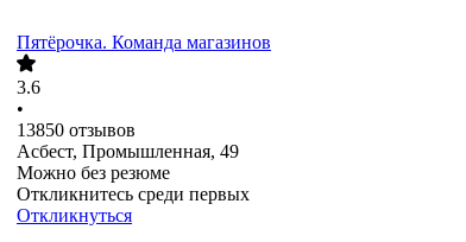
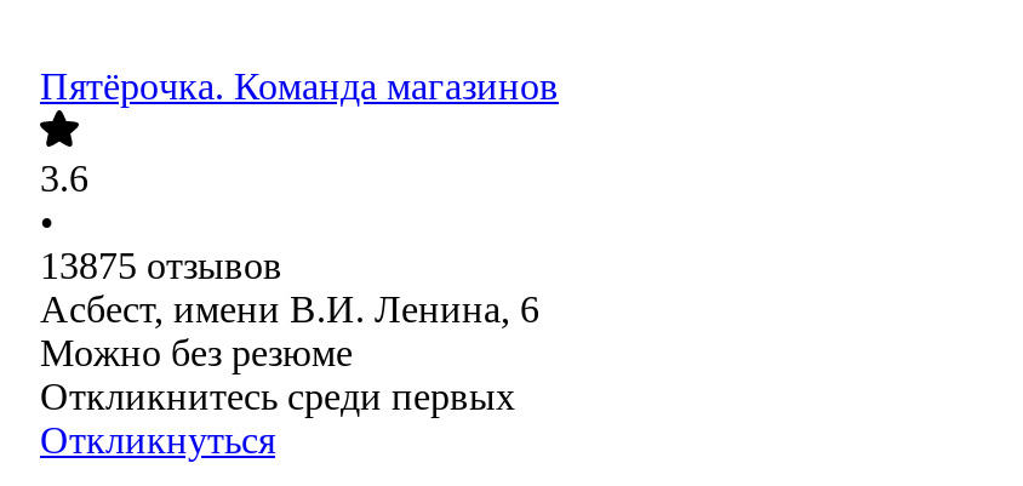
- 13850 отзывов
- Асбест, Промышленная, 49
+ 13875 отзывов
+ Асбест, имени В.И. Ленина, 6
